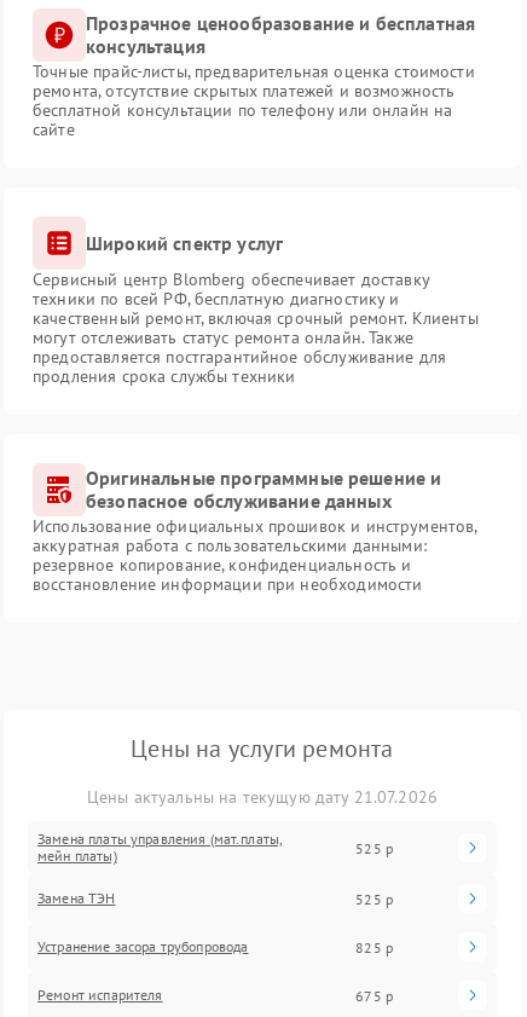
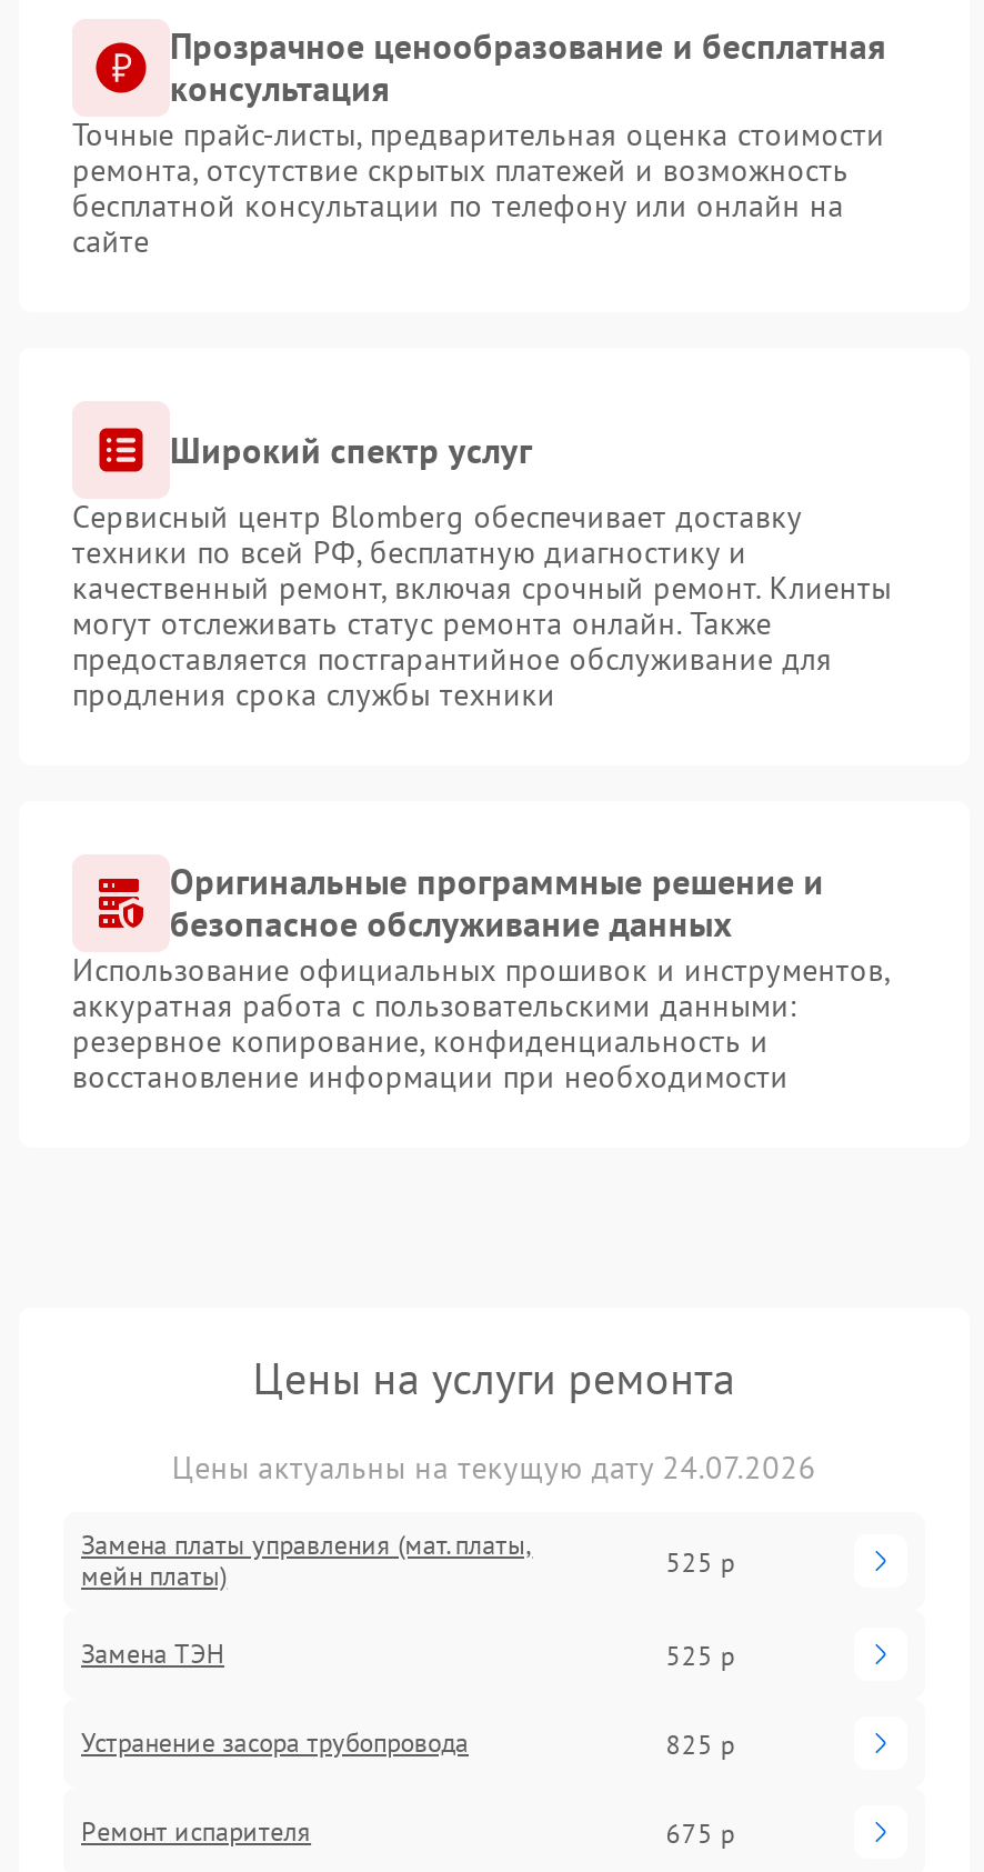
- Цены актуальны на текущую дату 21.07.2026
+ Цены актуальны на текущую дату 24.07.2026
